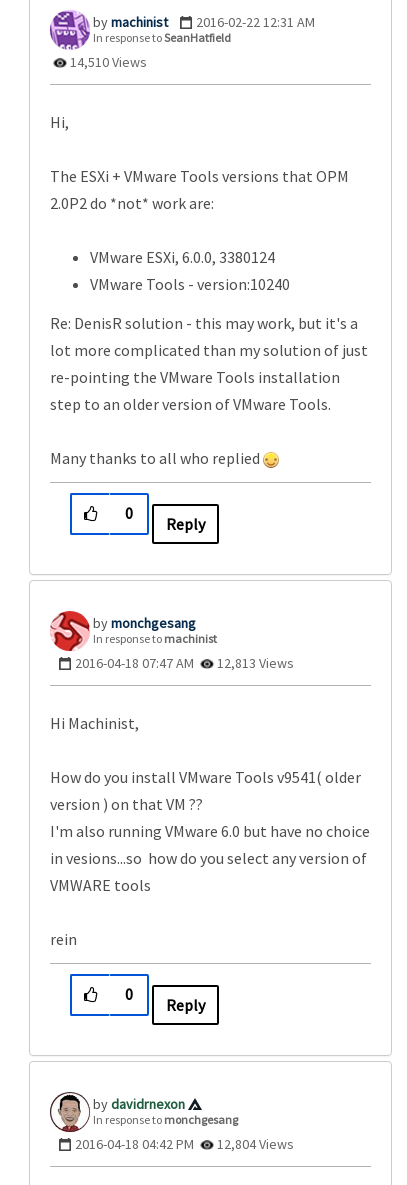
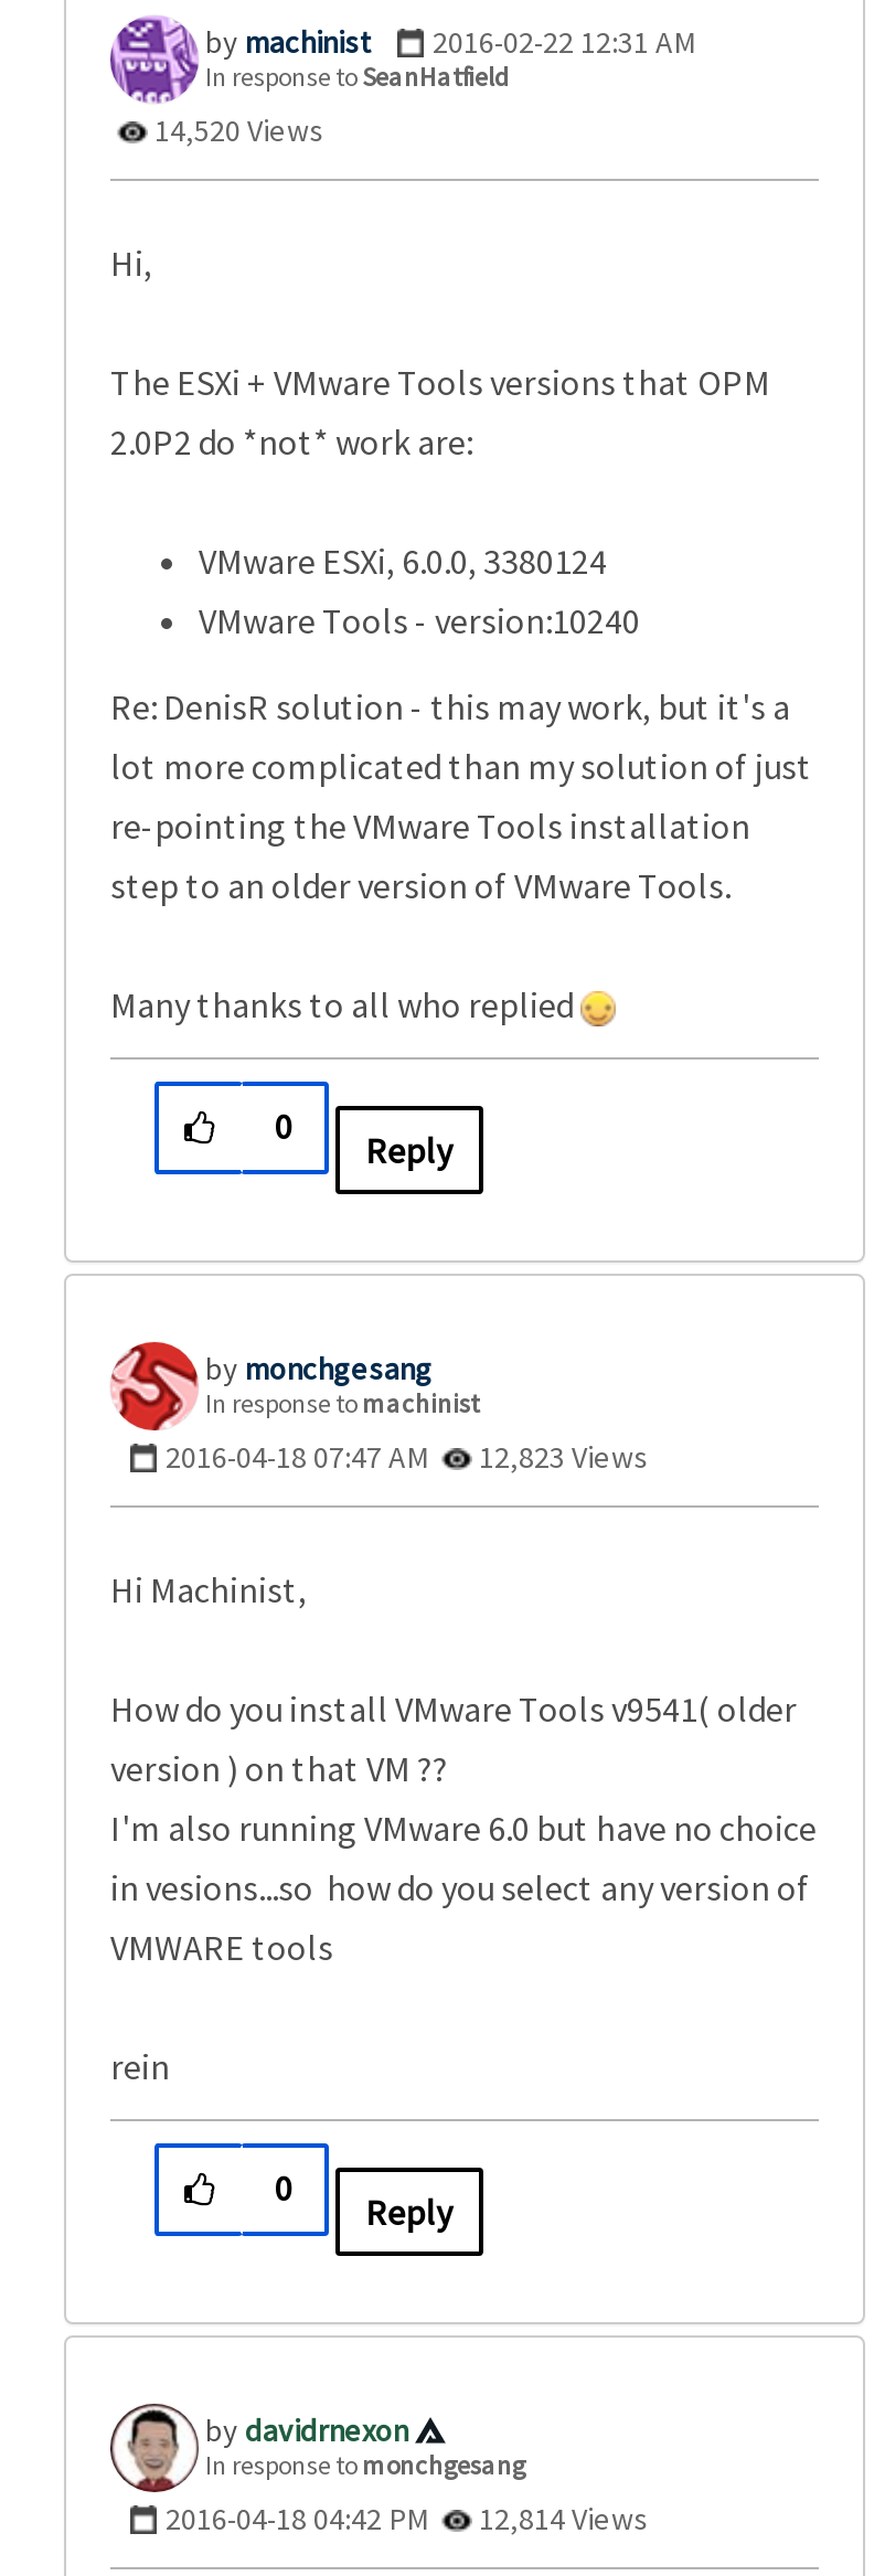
- 14,510 Views
+ 14,520 Views

- 2016-04-18 07:47 AM 12,813 Views
+ 2016-04-18 07:47 AM 12,823 Views

- 2016-04-18 04:42 PM 12,804 Views
+ 2016-04-18 04:42 PM 12,814 Views
